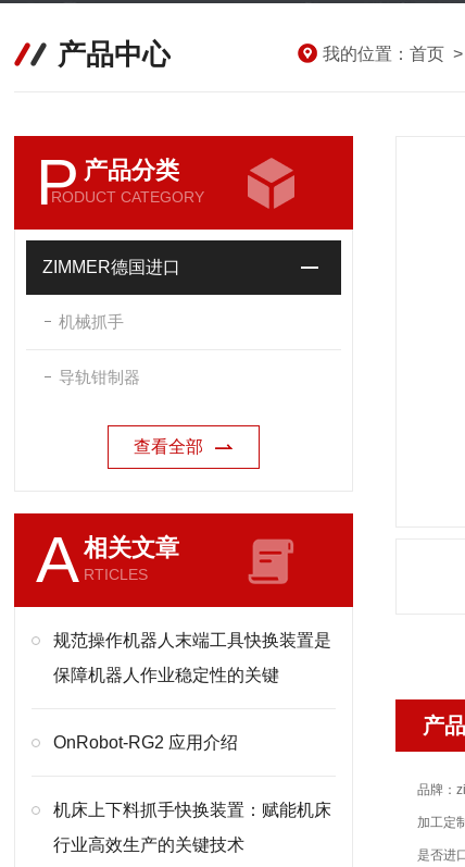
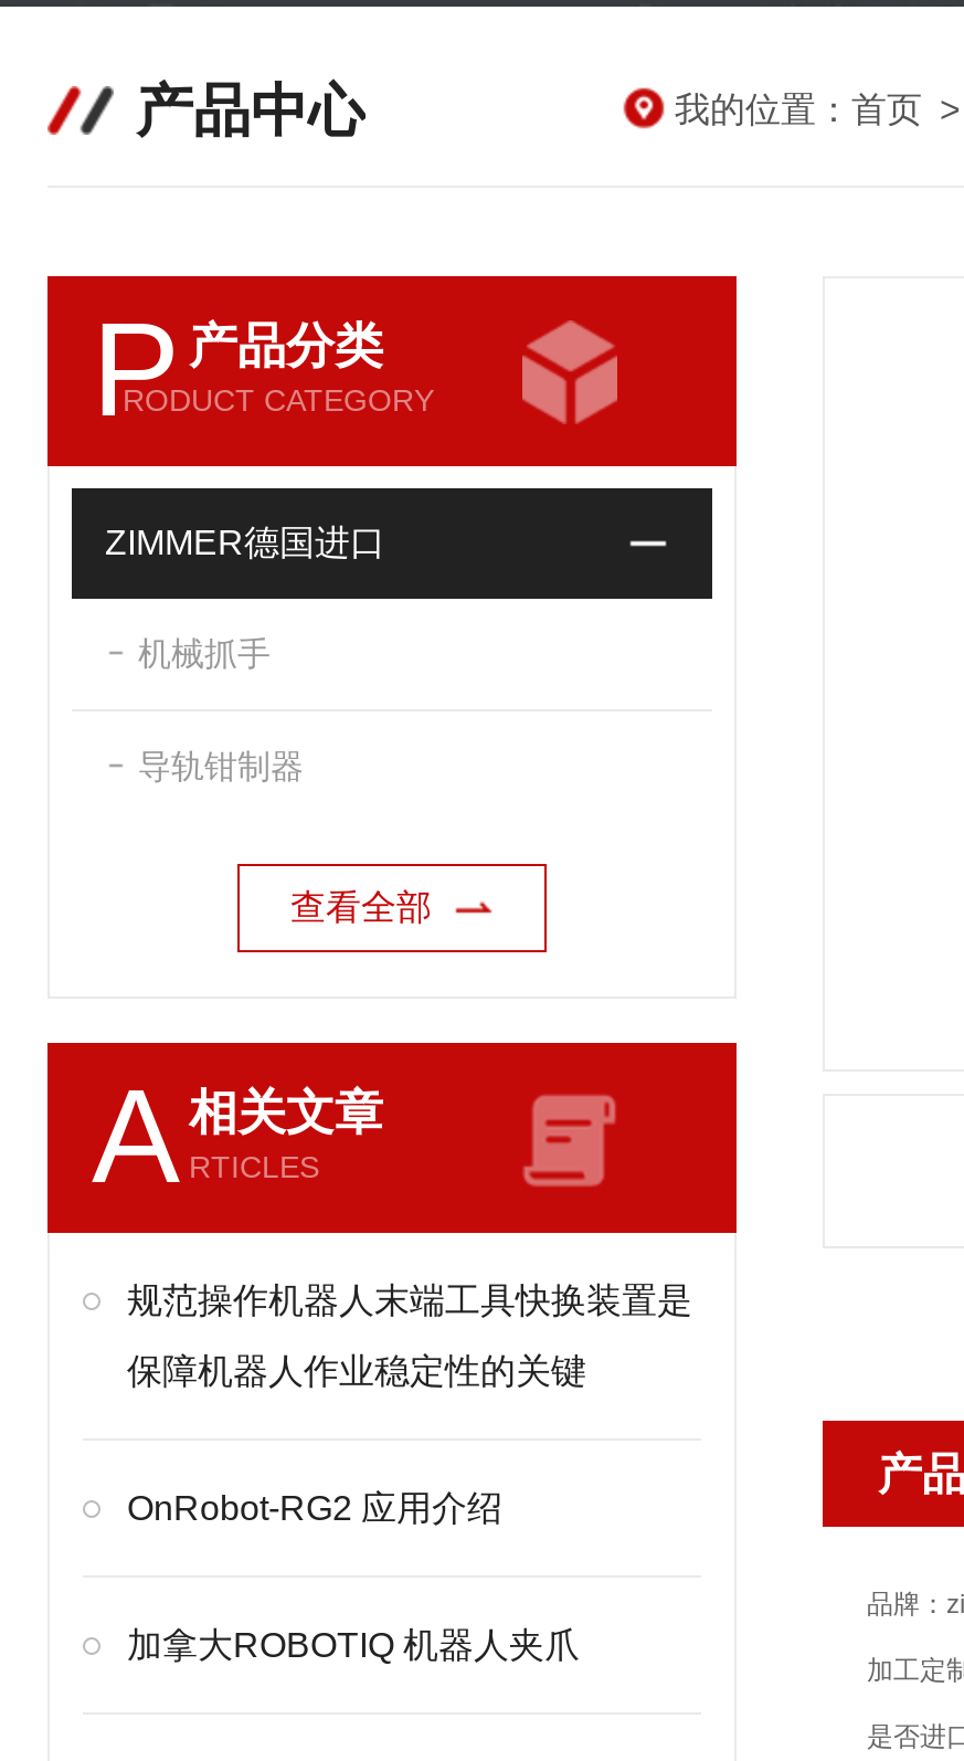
- 机床上下料抓手快换装置：赋能机床
- 行业高效生产的关键技术
+ 加拿大ROBOTIQ 机器人夹爪
